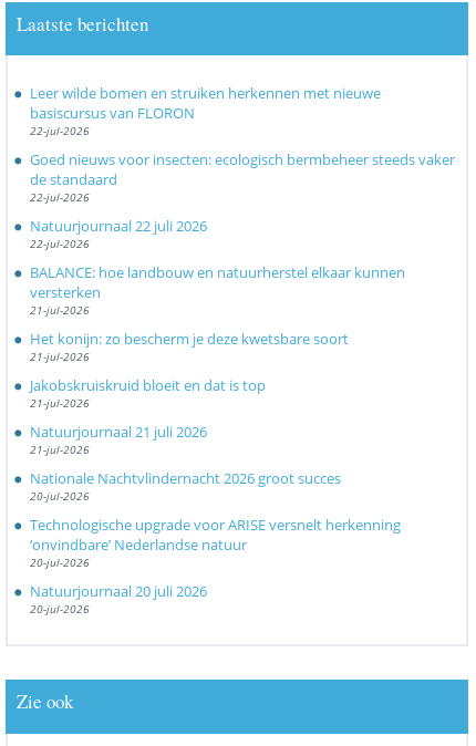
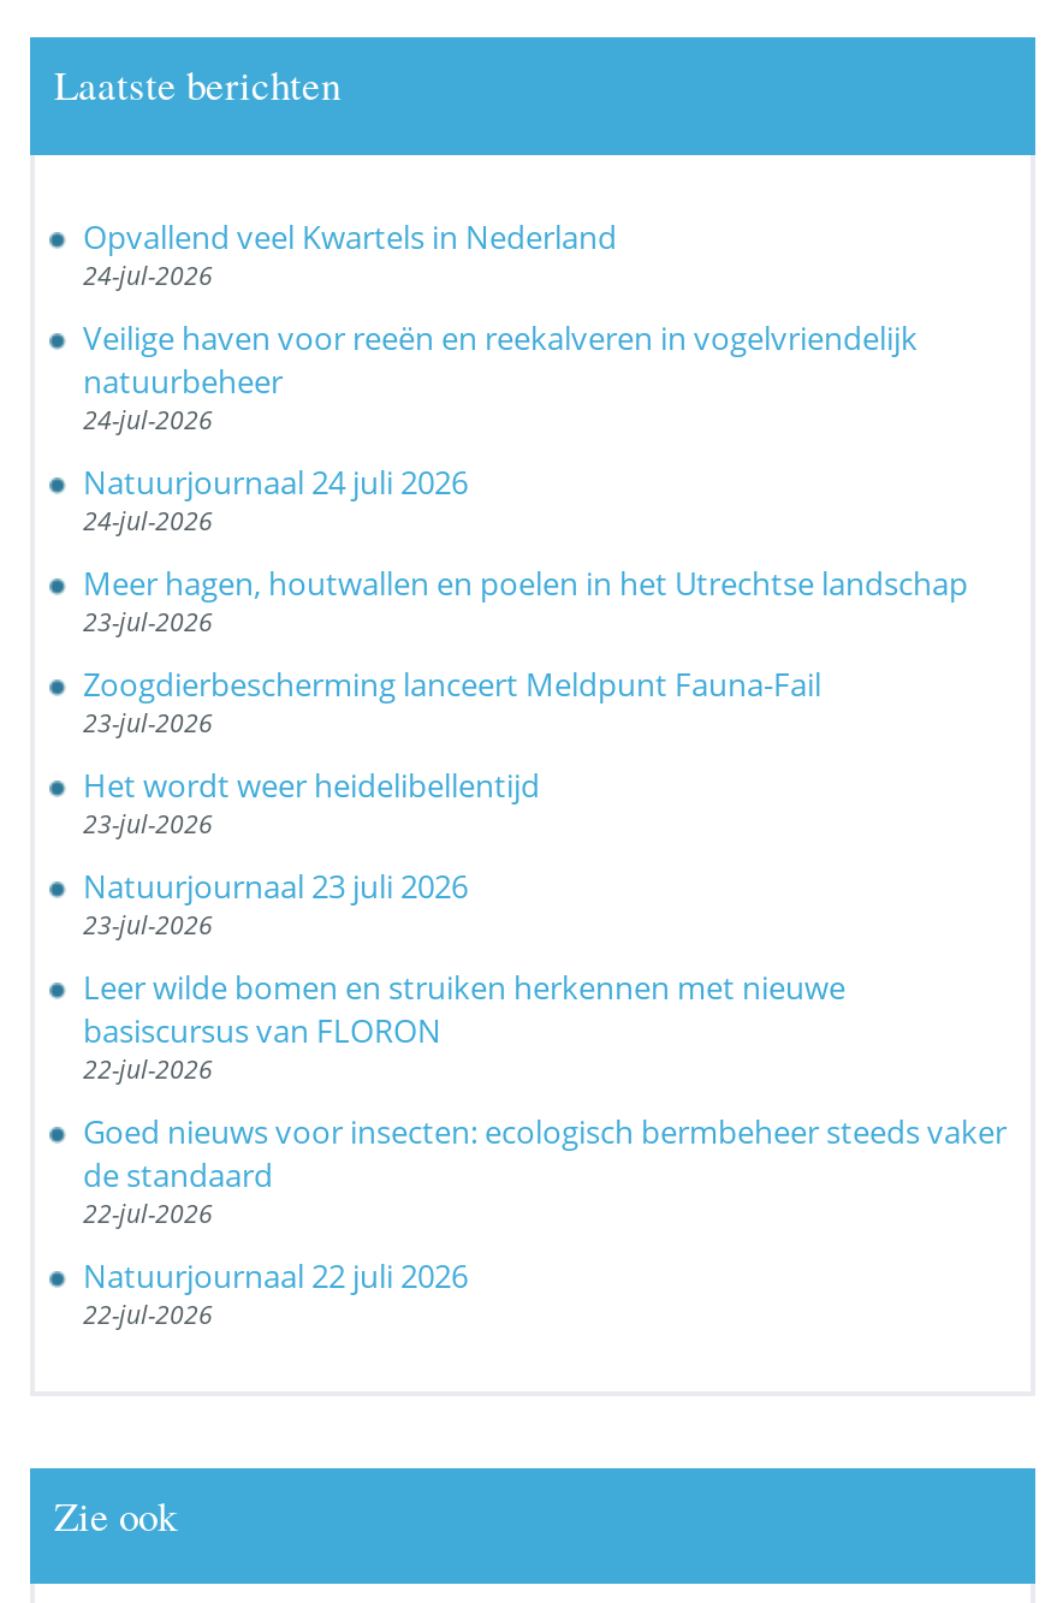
+ Opvallend veel Kwartels in Nederland
+ 24-jul-2026
+ Veilige haven voor reeën en reekalveren in vogelvriendelijk
+ natuurbeheer
+ 24-jul-2026
+ Natuurjournaal 24 juli 2026
+ 24-jul-2026
+ Meer hagen, houtwallen en poelen in het Utrechtse landschap
+ 23-jul-2026
+ Zoogdierbescherming lanceert Meldpunt Fauna-Fail
+ 23-jul-2026
+ Het wordt weer heidelibellentijd
+ 23-jul-2026
+ Natuurjournaal 23 juli 2026
+ 23-jul-2026

moved down: Leer wilde bomen en struiken herkennen met nieuwe | basiscursus van FLORON | 22-jul-2026 | Goed nieuws voor insecten: ecologisch bermbeheer steeds vaker | de standaard | 22-jul-2026 | Natuurjournaal 22 juli 2026 | 22-jul-2026

- BALANCE: hoe landbouw en natuurherstel elkaar kunnen
- versterken
- 21-jul-2026
- Het konijn: zo bescherm je deze kwetsbare soort
- 21-jul-2026
- Jakobskruiskruid bloeit en dat is top
- 21-jul-2026
- Natuurjournaal 21 juli 2026
- 21-jul-2026
- Nationale Nachtvlindernacht 2026 groot succes
- 20-jul-2026
- Technologische upgrade voor ARISE versnelt herkenning
- ‘onvindbare’ Nederlandse natuur
- 20-jul-2026
- Natuurjournaal 20 juli 2026
- 20-jul-2026
